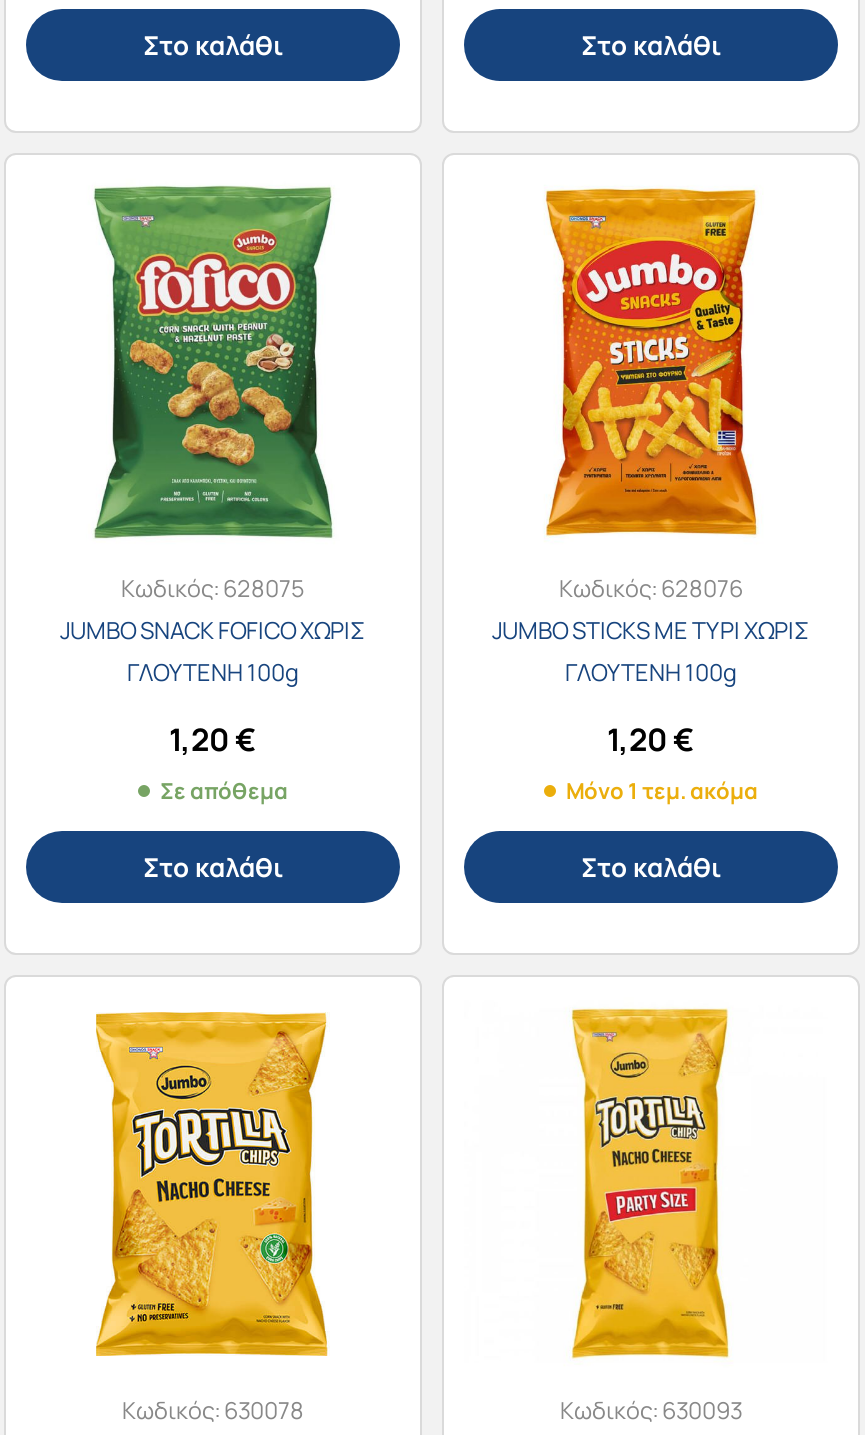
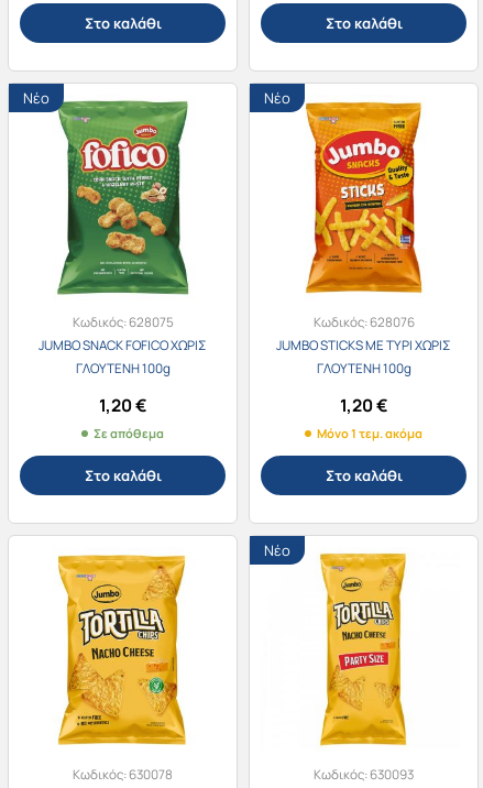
+ Νέο

+ Νέο

+ Νέο
